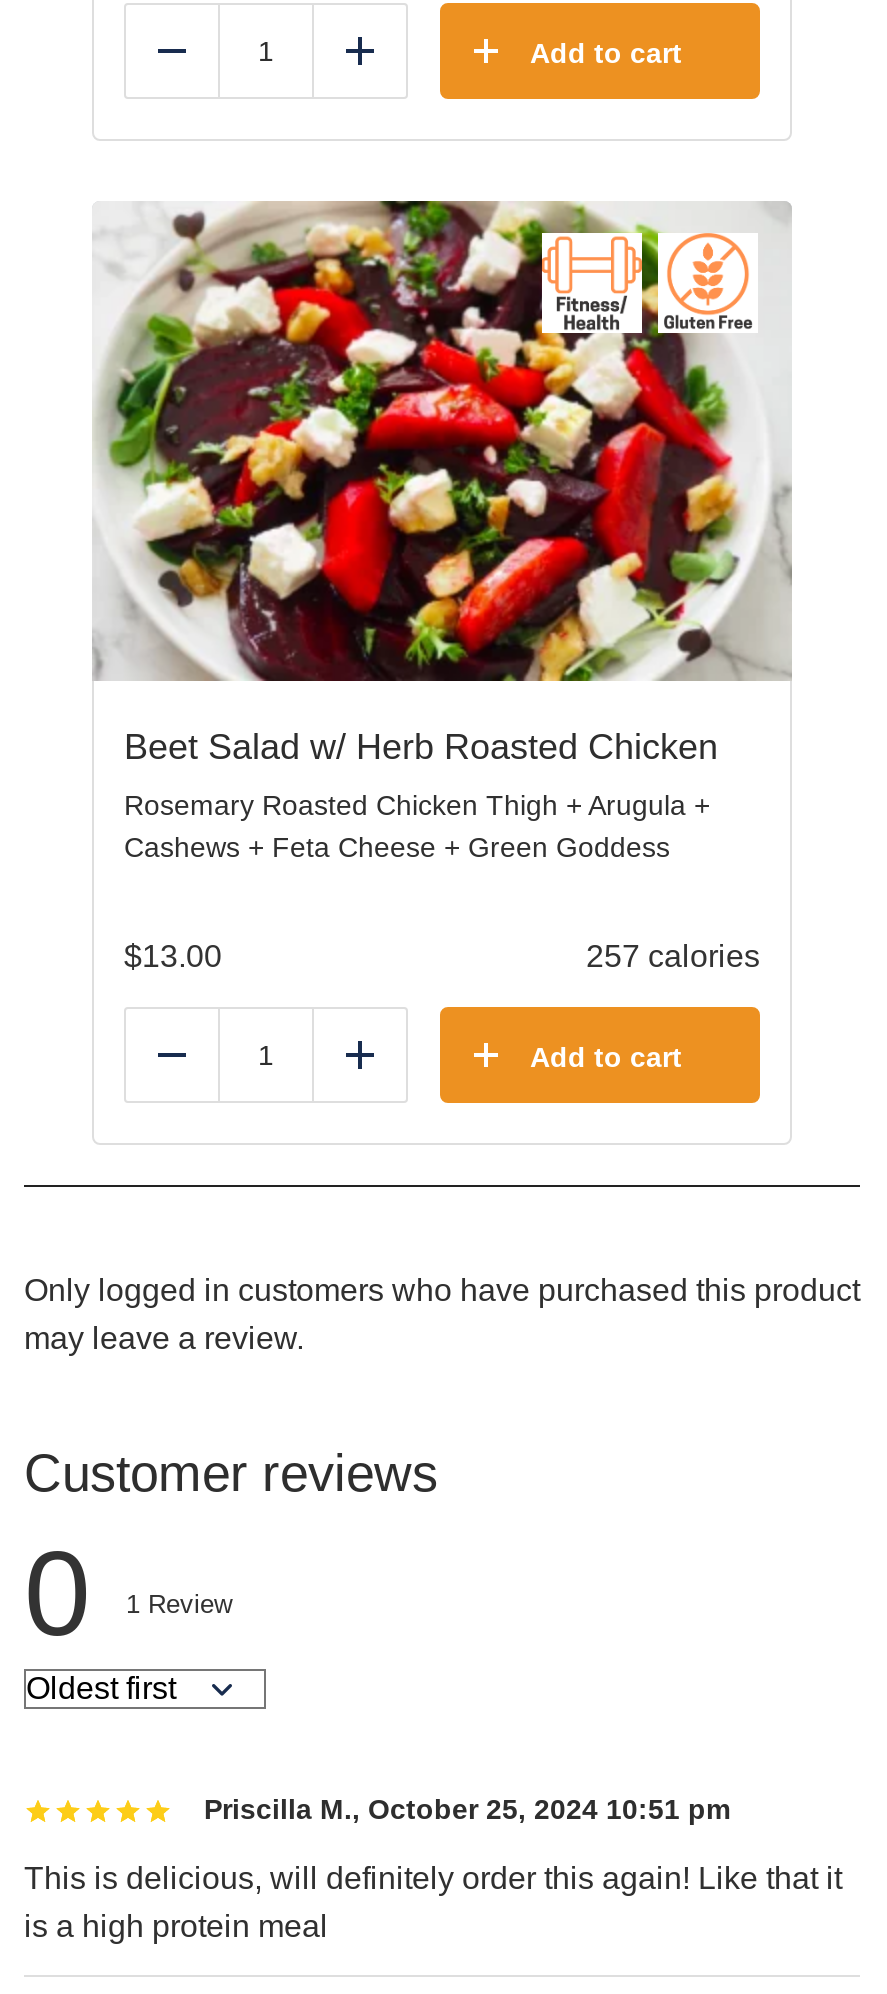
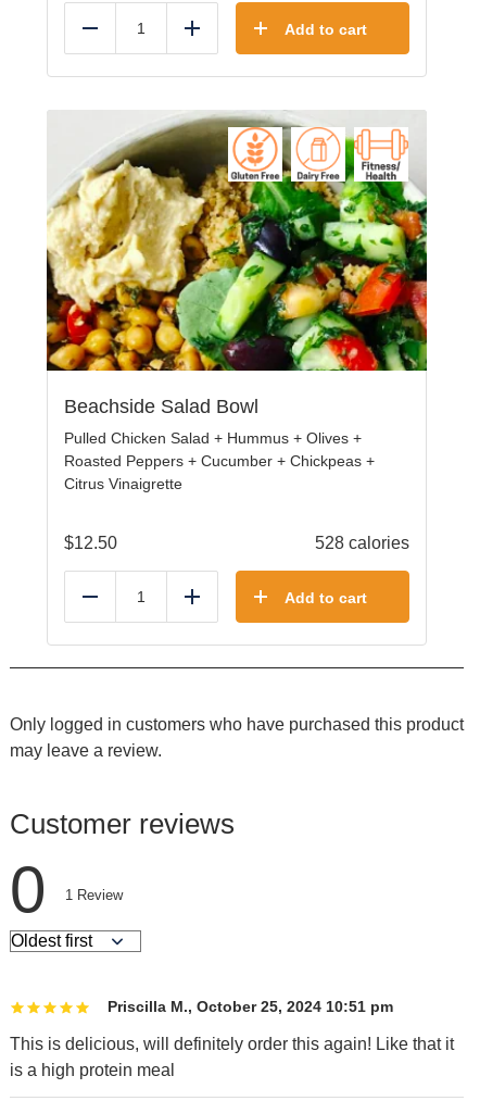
- [image]
- Beet Salad w/ Herb Roasted Chicken
+ [image]
+ Beachside Salad Bowl

- Rosemary Roasted Chicken Thigh + Arugula +
- Cashews + Feta Cheese + Green Goddess
+ Pulled Chicken Salad + Hummus + Olives +
+ Roasted Peppers + Cucumber + Chickpeas +
+ Citrus Vinaigrette

- $13.00
- 257 calories
+ $12.50
+ 528 calories
